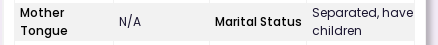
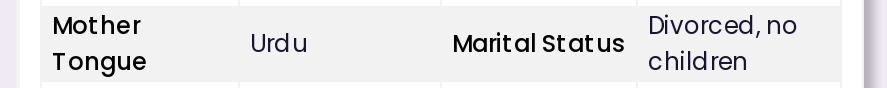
- Separated, have
+ Divorced, no

- N/A
+ Urdu
